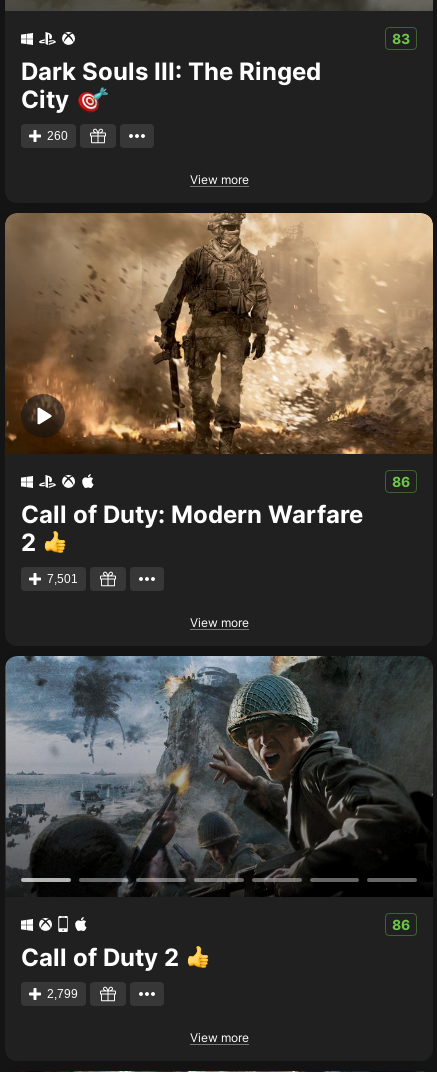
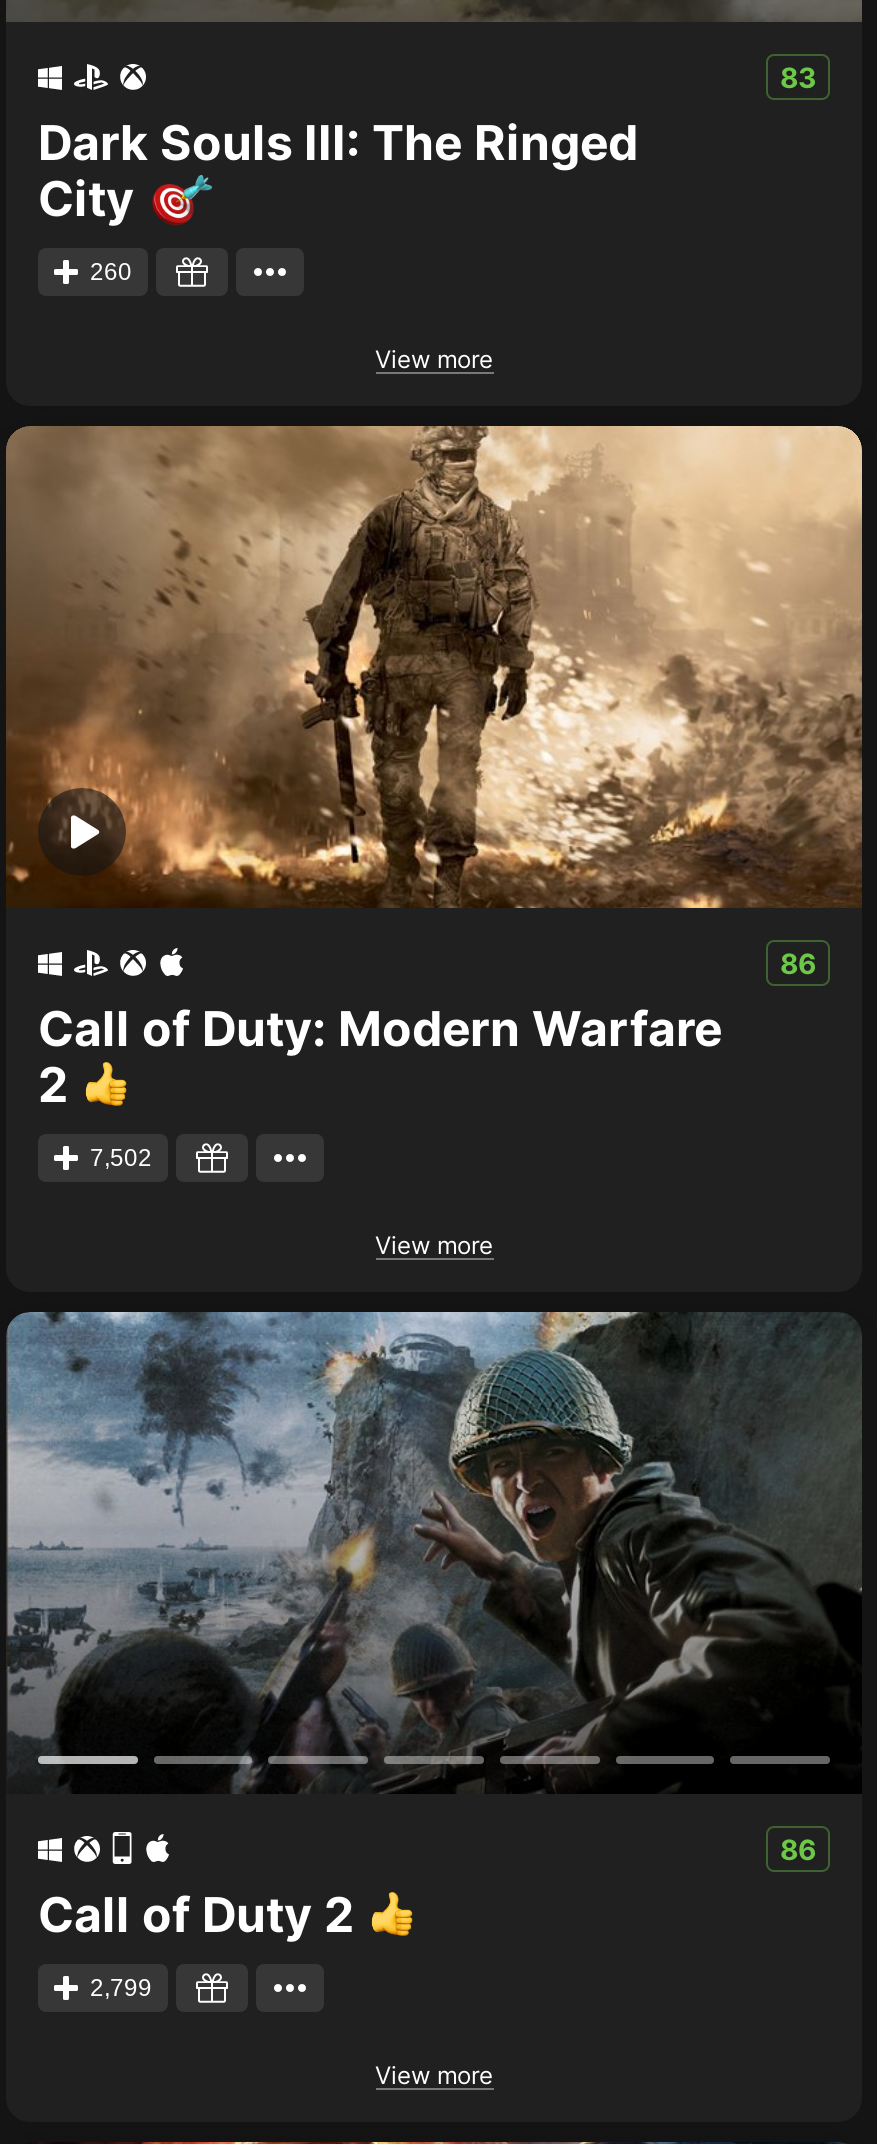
- 7,501
+ 7,502
